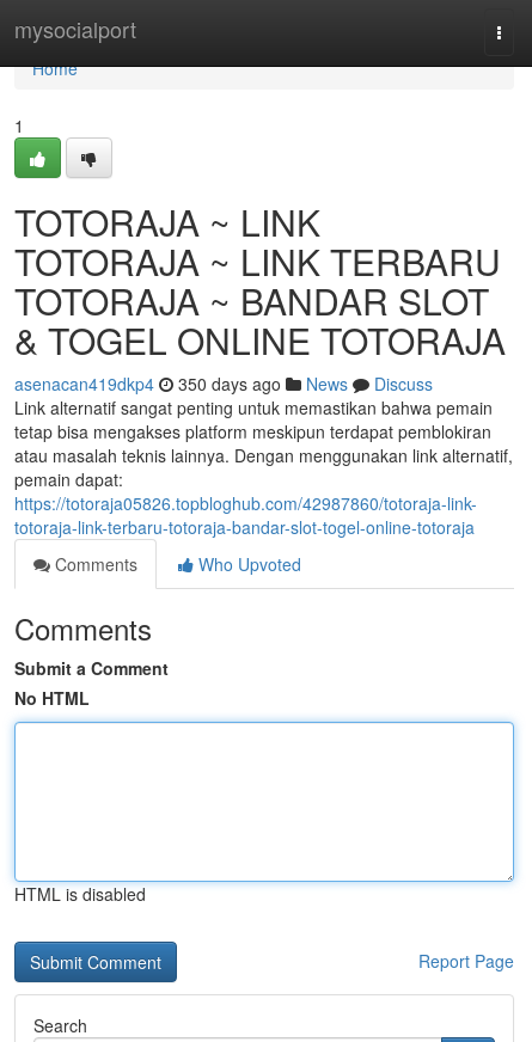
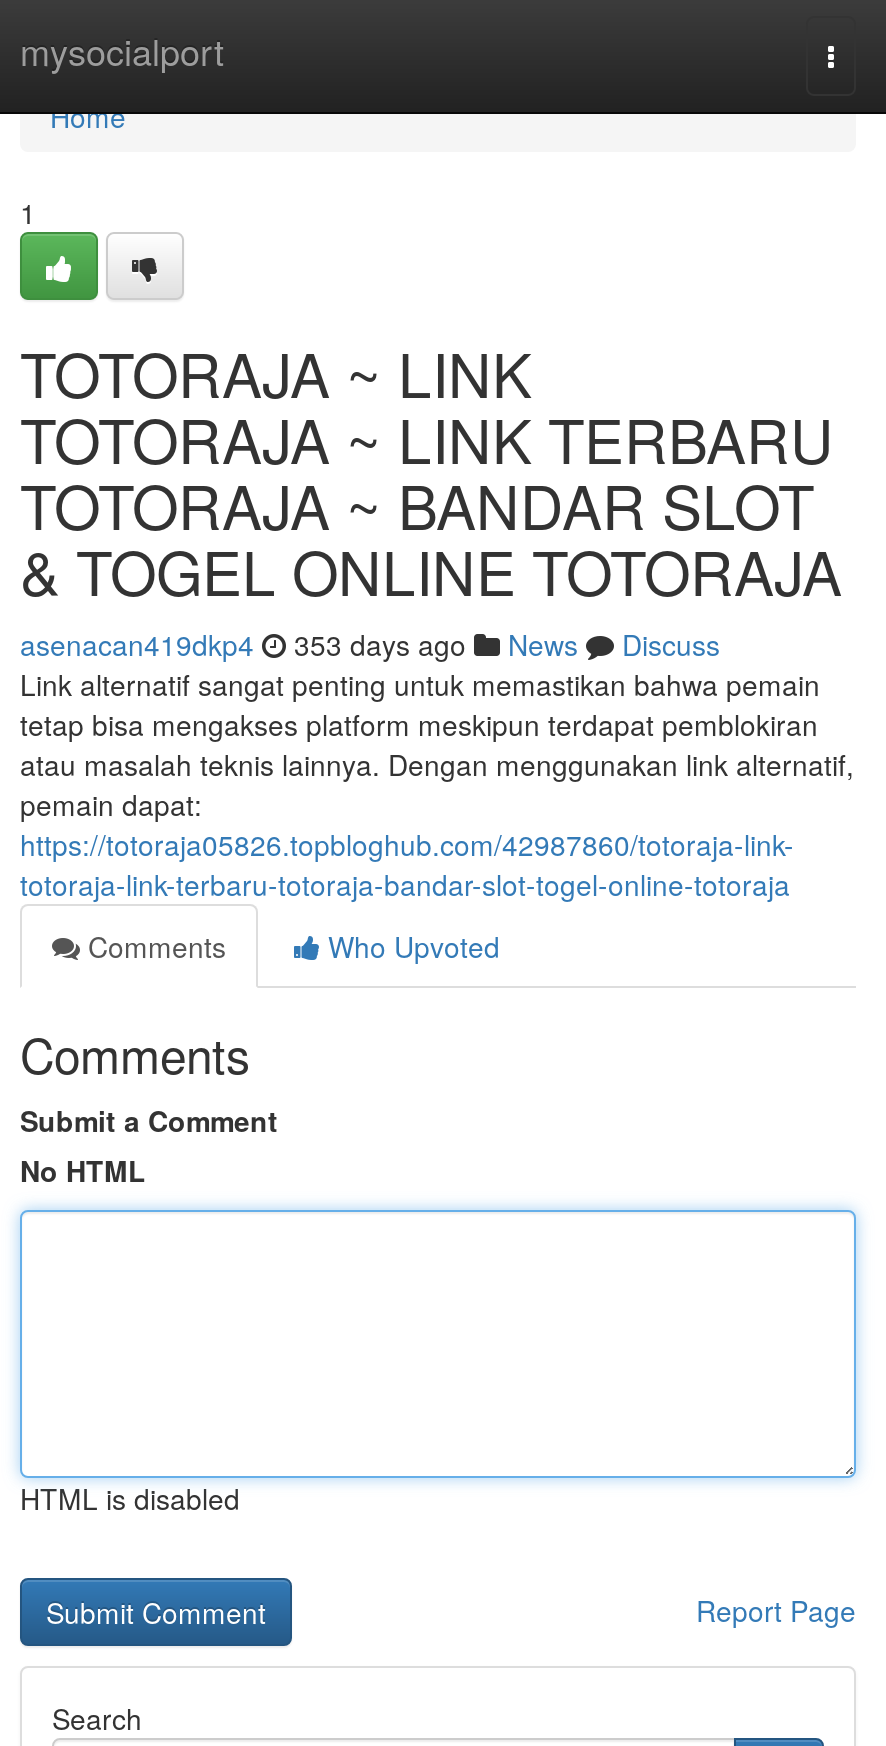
- asenacan419dkp4 350 days ago News Discuss
+ asenacan419dkp4 353 days ago News Discuss
